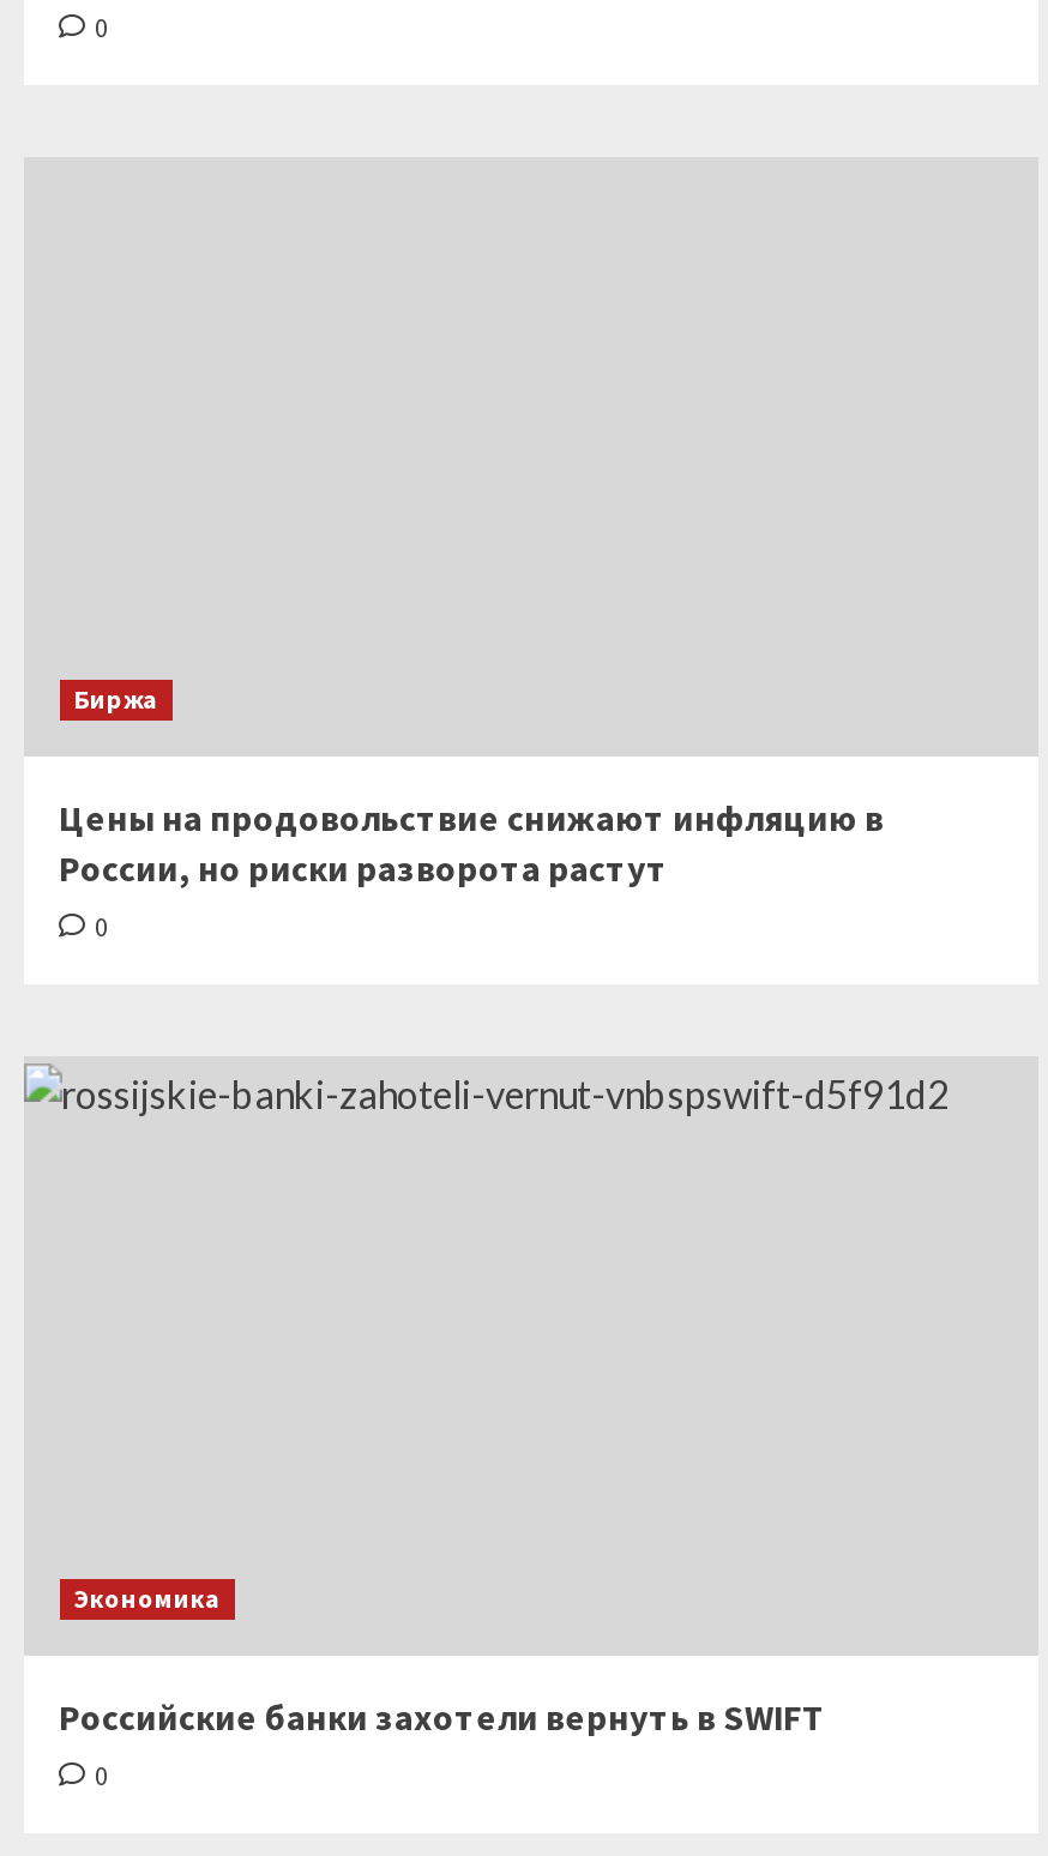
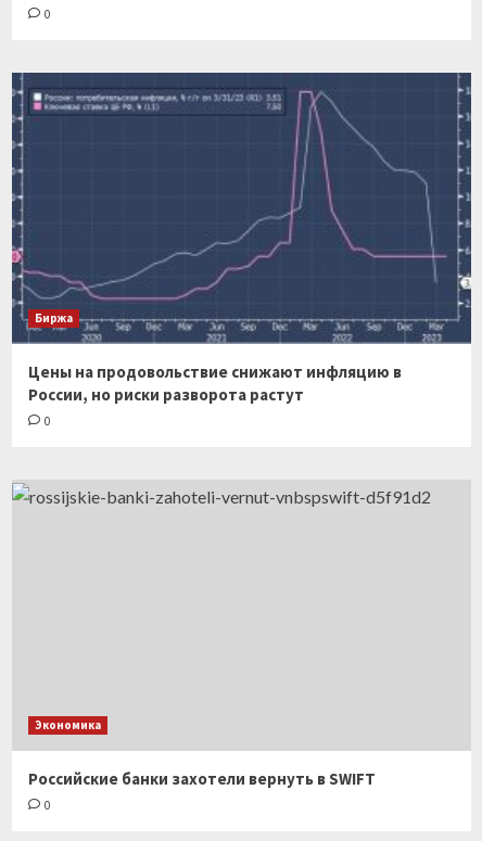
+ [image]
